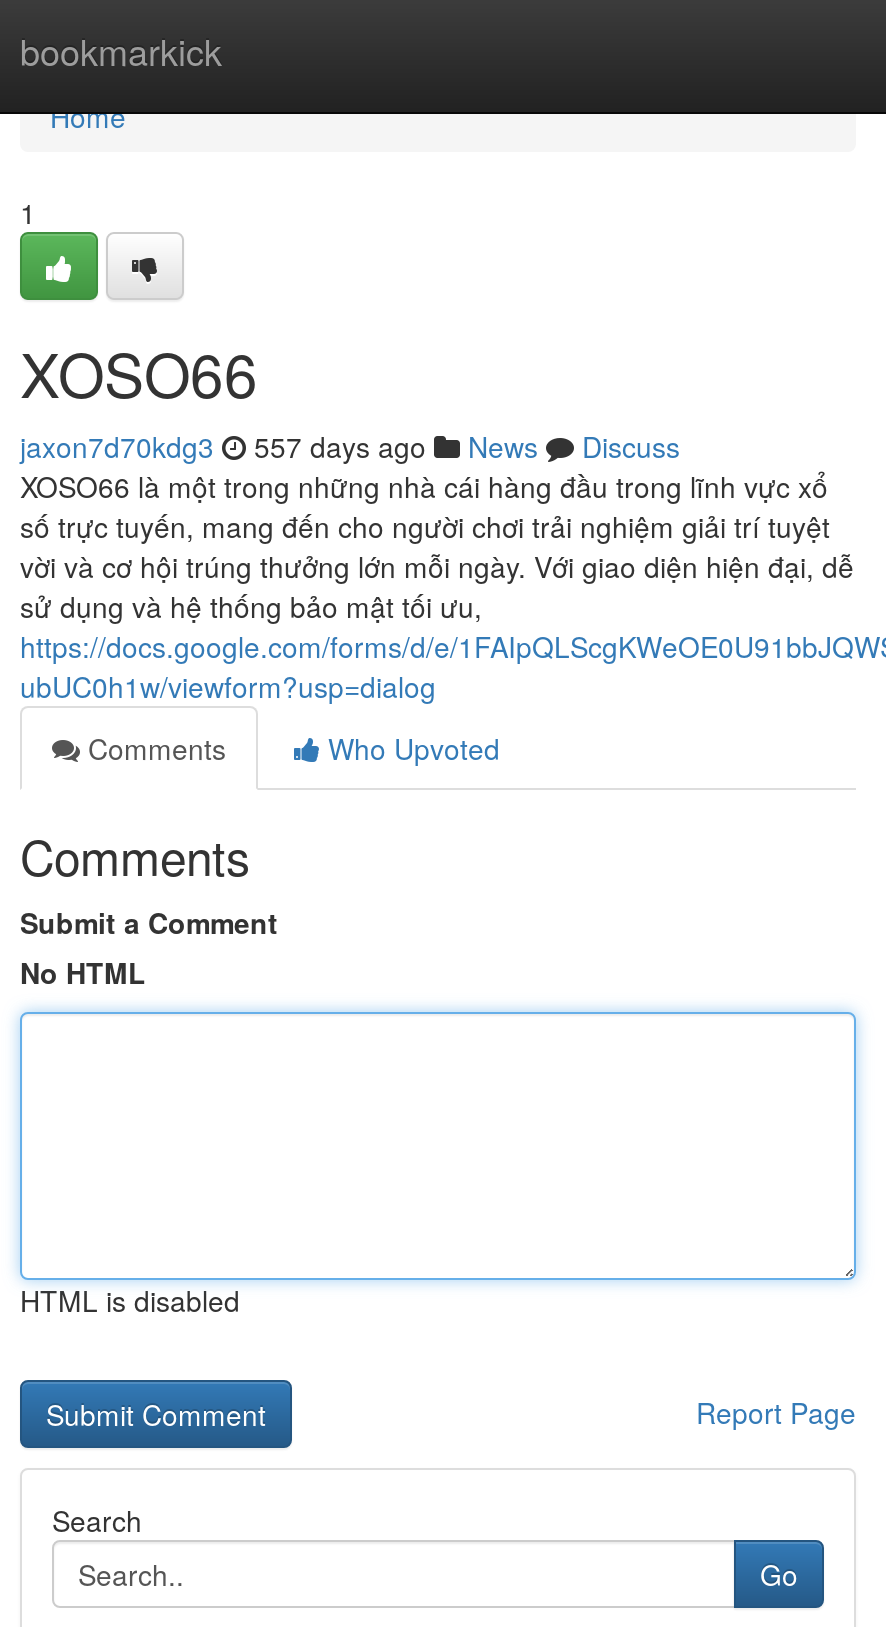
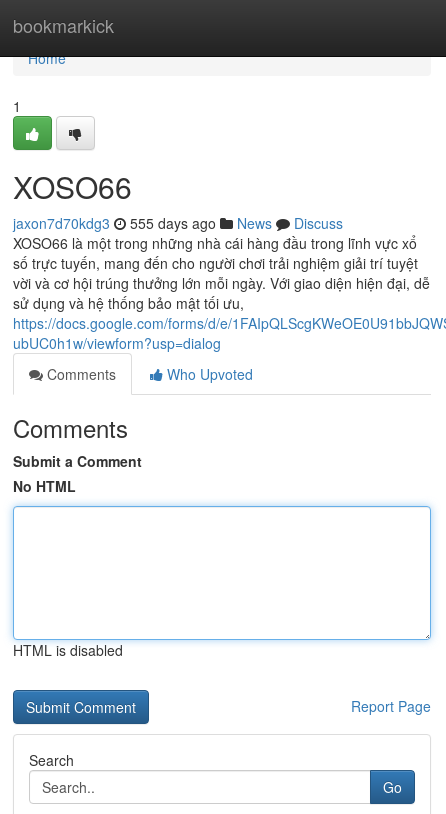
- jaxon7d70kdg3 557 days ago News Discuss
+ jaxon7d70kdg3 555 days ago News Discuss
